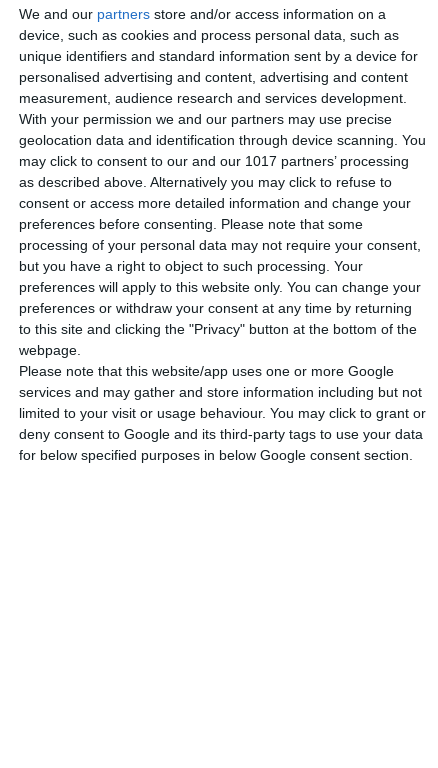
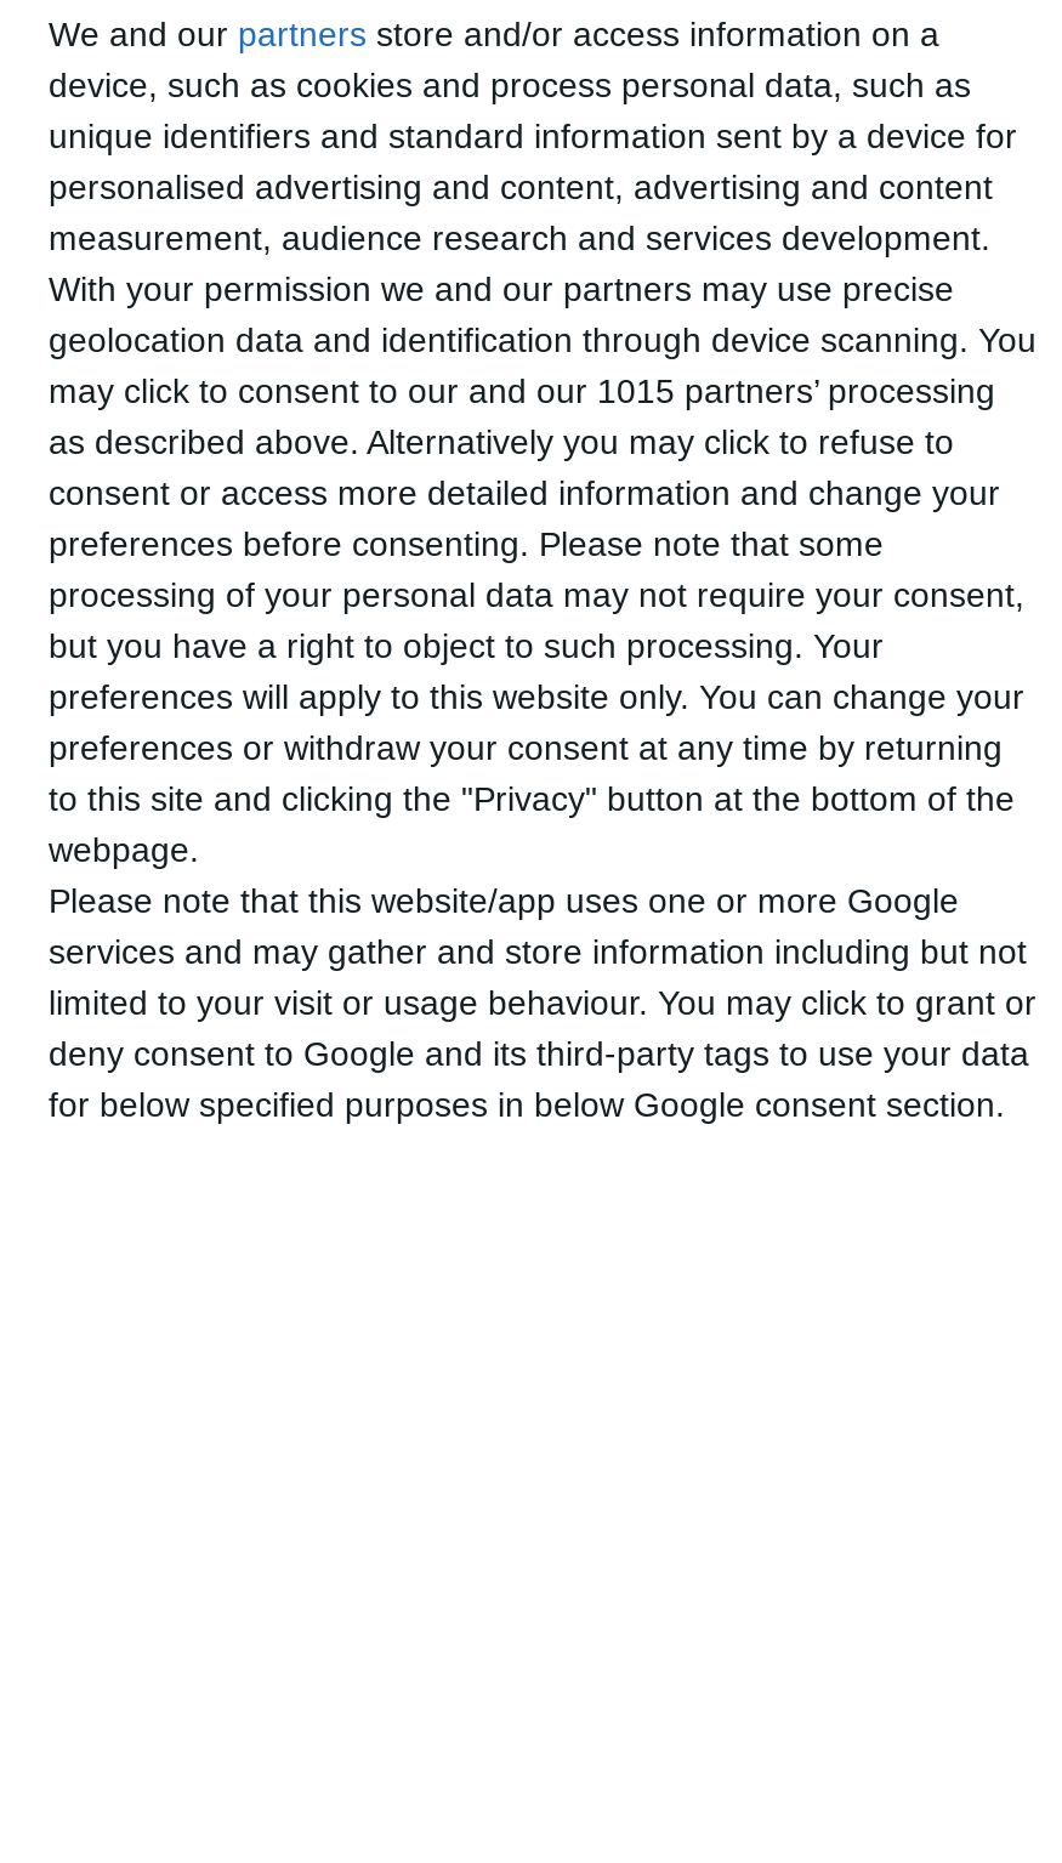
- may click to consent to our and our 1017 partners’ processing
+ may click to consent to our and our 1015 partners’ processing
